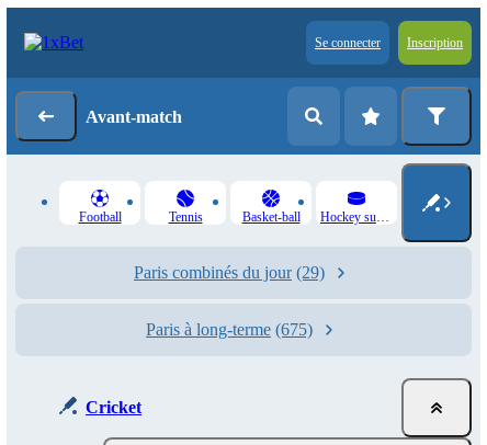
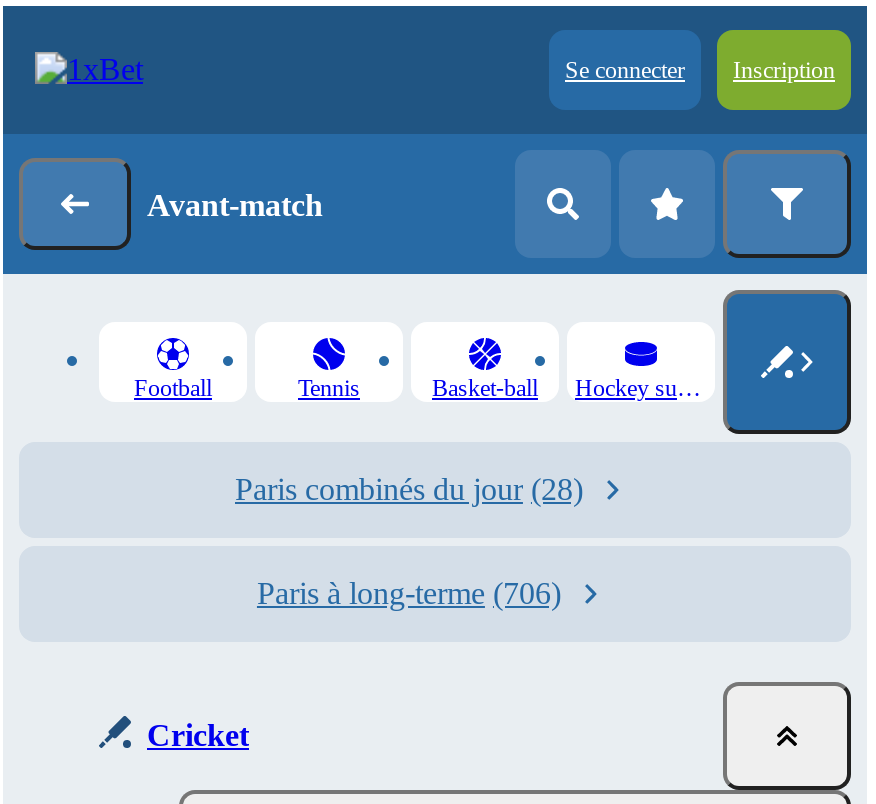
- Paris combinés du jour (29)
+ Paris combinés du jour (28)

- Paris à long-terme (675)
+ Paris à long-terme (706)
